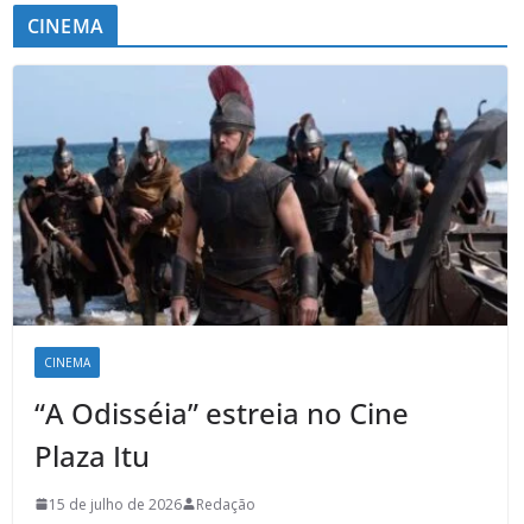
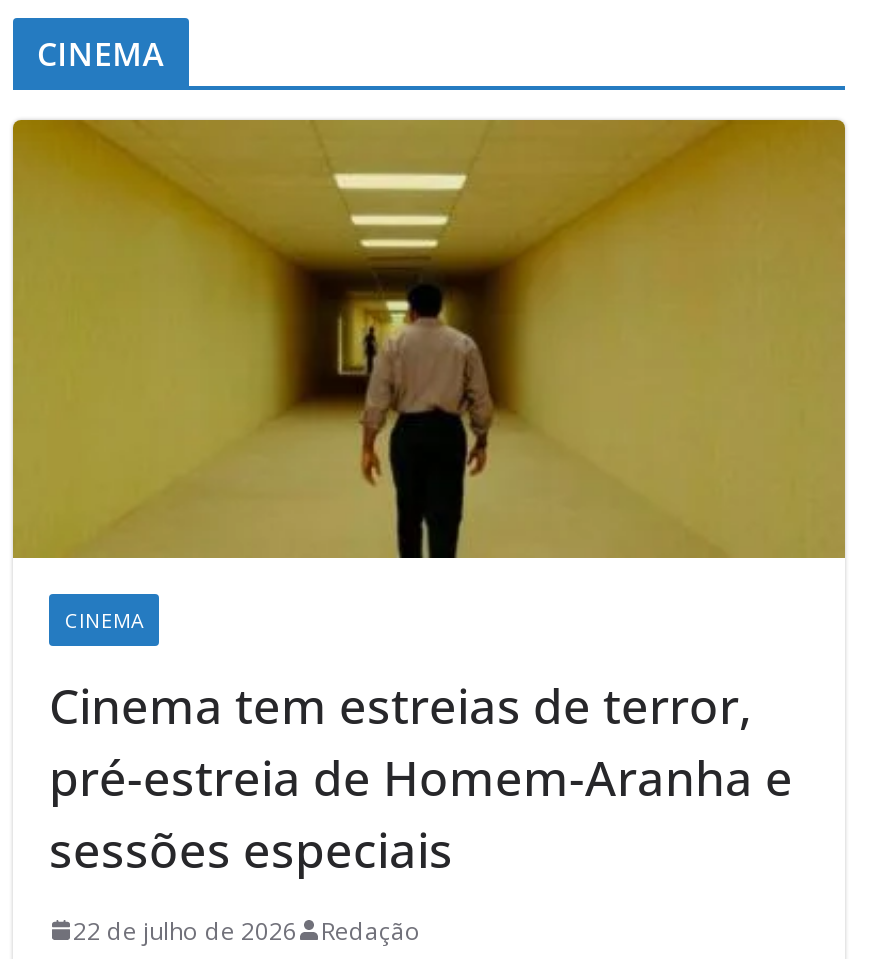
- [image]
+ [image]

- “A Odisséia” estreia no Cine
- Plaza Itu
+ Cinema tem estreias de terror,
+ pré-estreia de Homem-Aranha e
+ sessões especiais

- 15 de julho de 2026 Redação
+ 22 de julho de 2026 Redação
